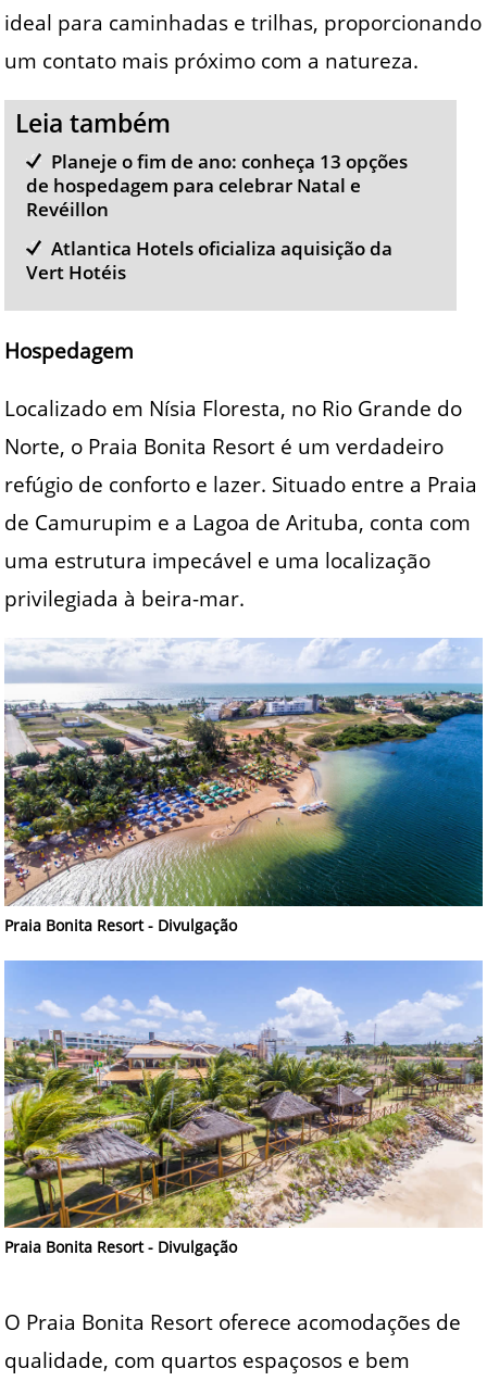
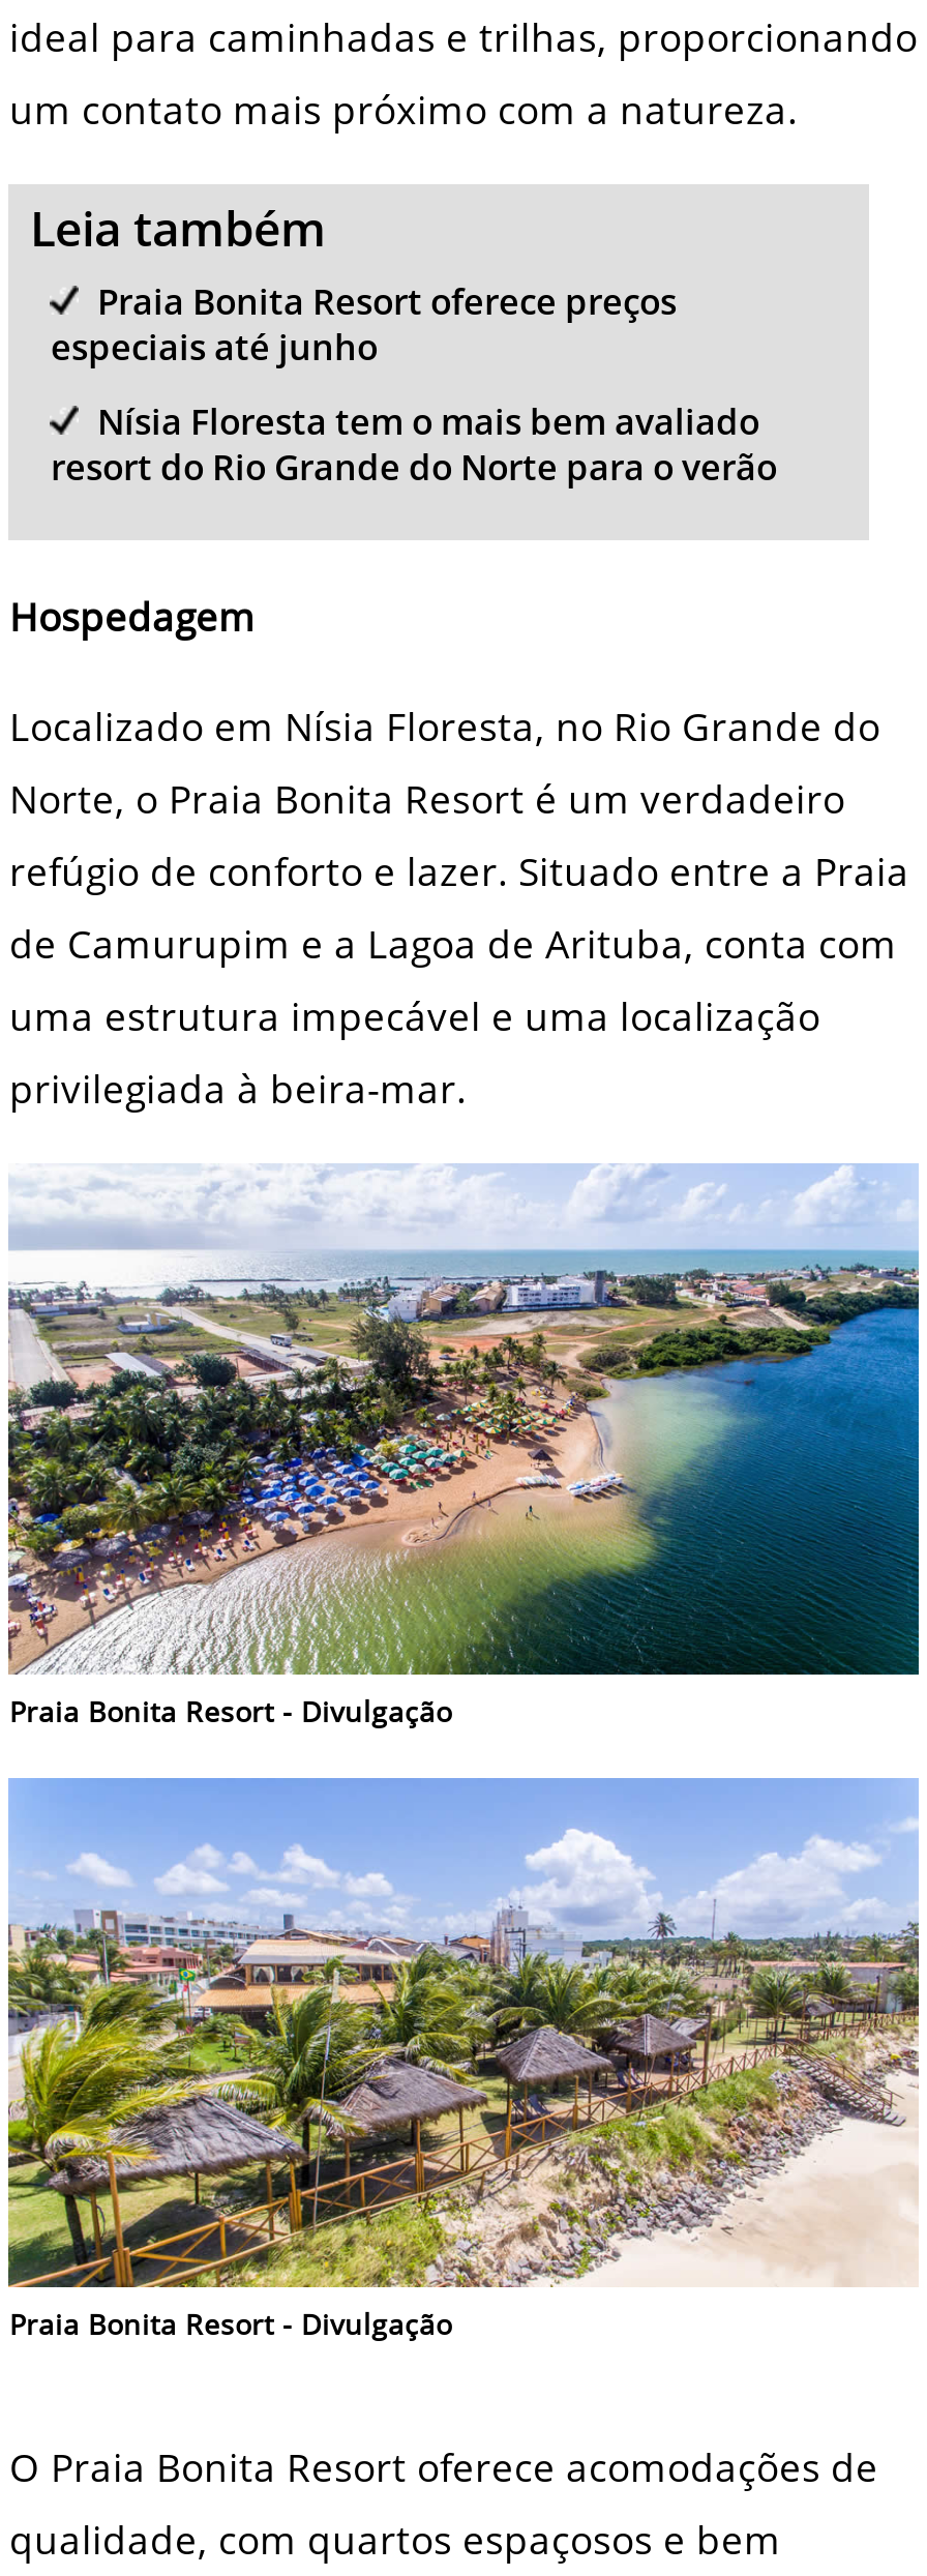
- Planeje o fim de ano: conheça 13 opções
- de hospedagem para celebrar Natal e
- Revéillon
+ Praia Bonita Resort oferece preços
+ especiais até junho

- Atlantica Hotels oficializa aquisição da
- Vert Hotéis
+ Nísia Floresta tem o mais bem avaliado
+ resort do Rio Grande do Norte para o verão
